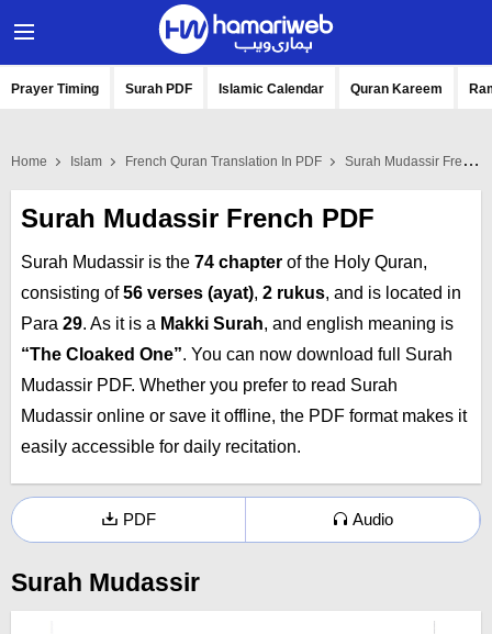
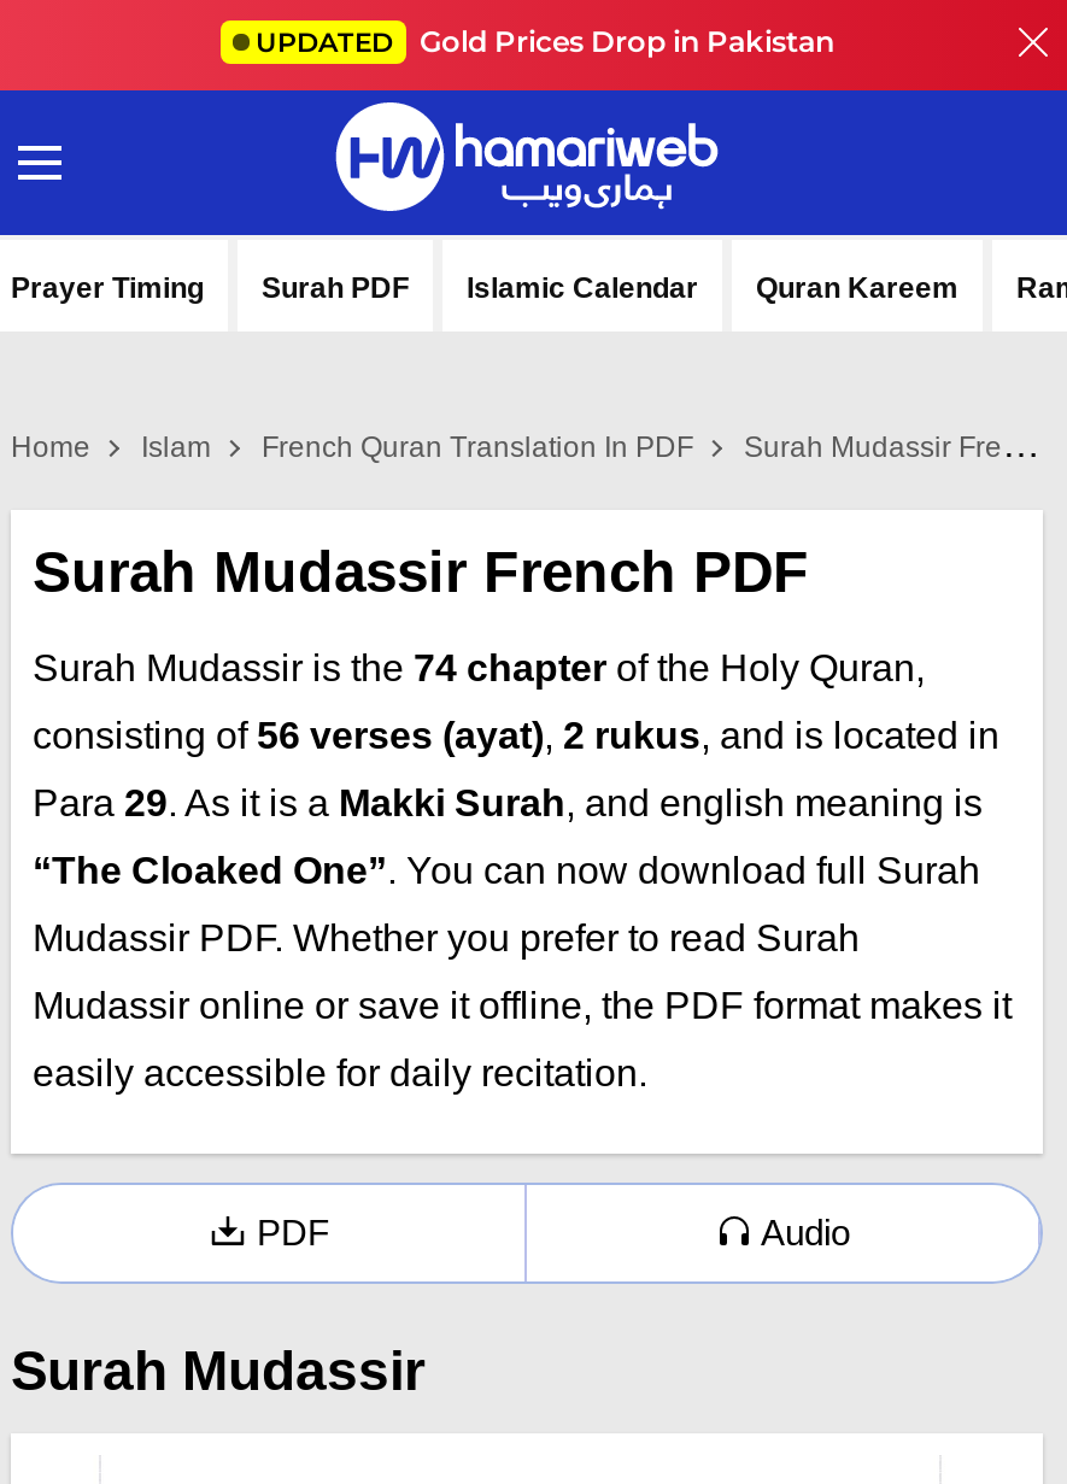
+ UPDATED Gold Prices Drop in Pakistan
